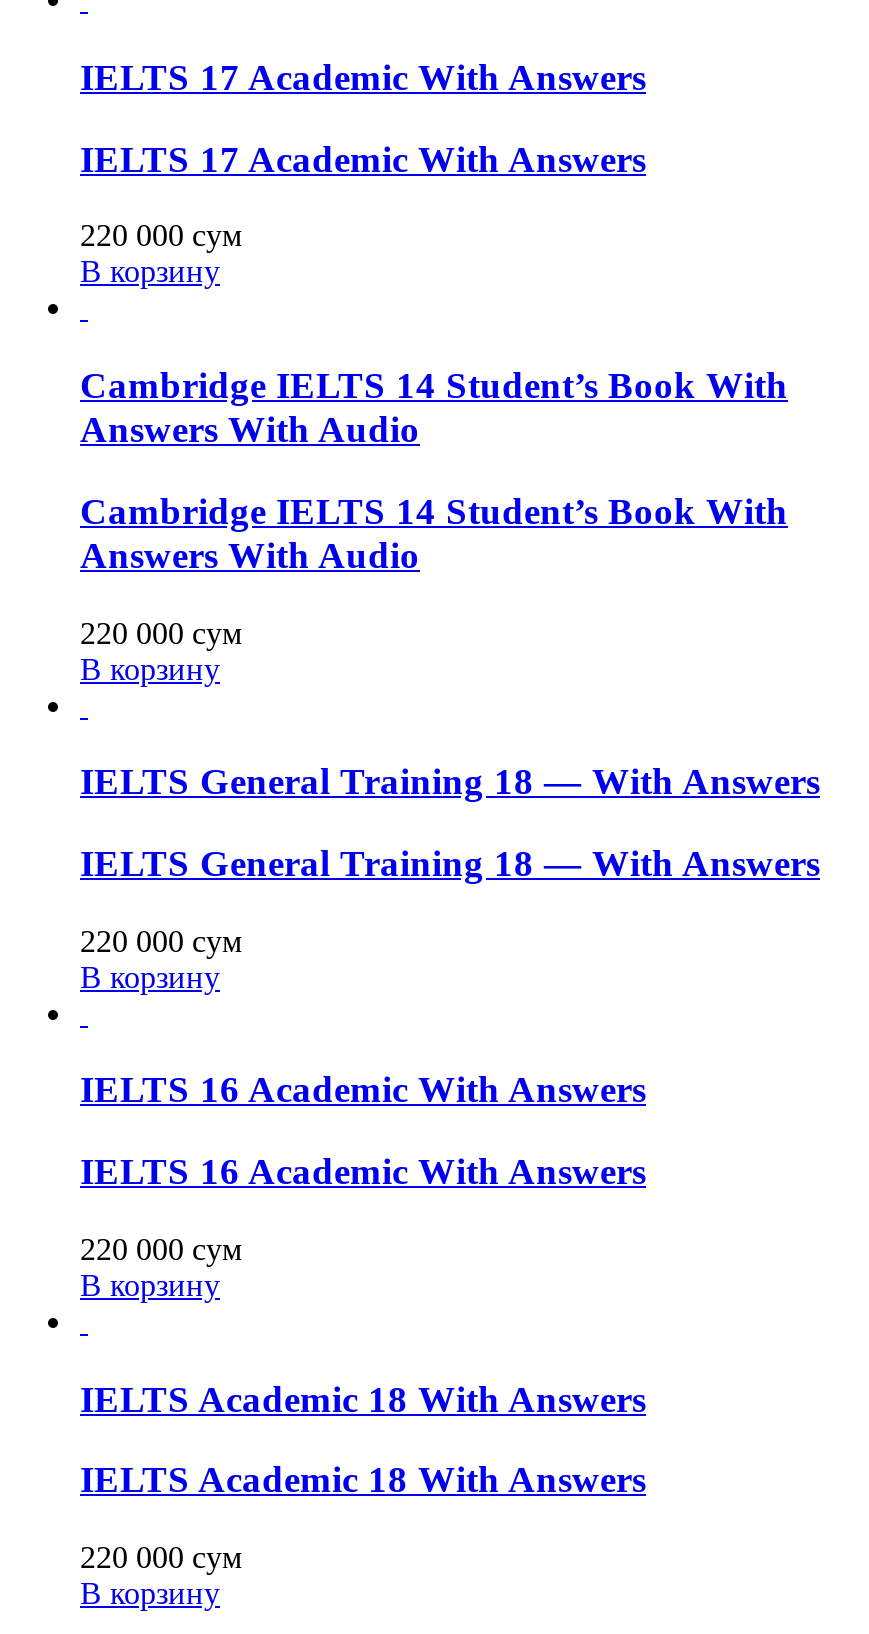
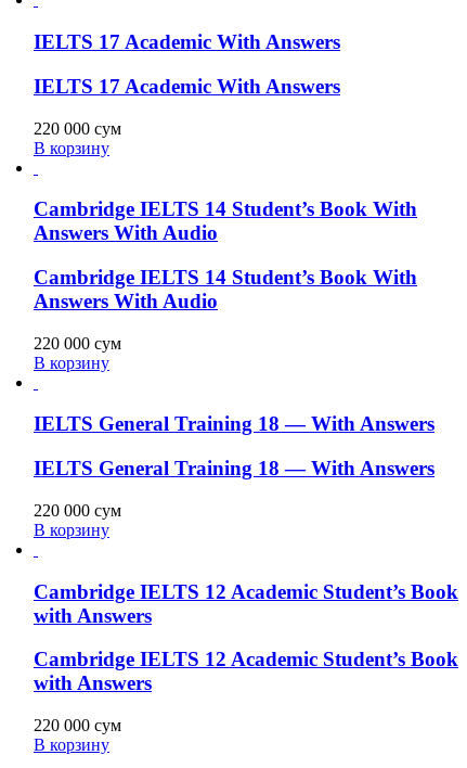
- IELTS 16 Academic With Answers
- IELTS 16 Academic With Answers
- 220 000 сум
- В корзину
- IELTS Academic 18 With Answers
- IELTS Academic 18 With Answers
+ Cambridge IELTS 12 Academic Student’s Book
+ with Answers
+ Cambridge IELTS 12 Academic Student’s Book
+ with Answers
